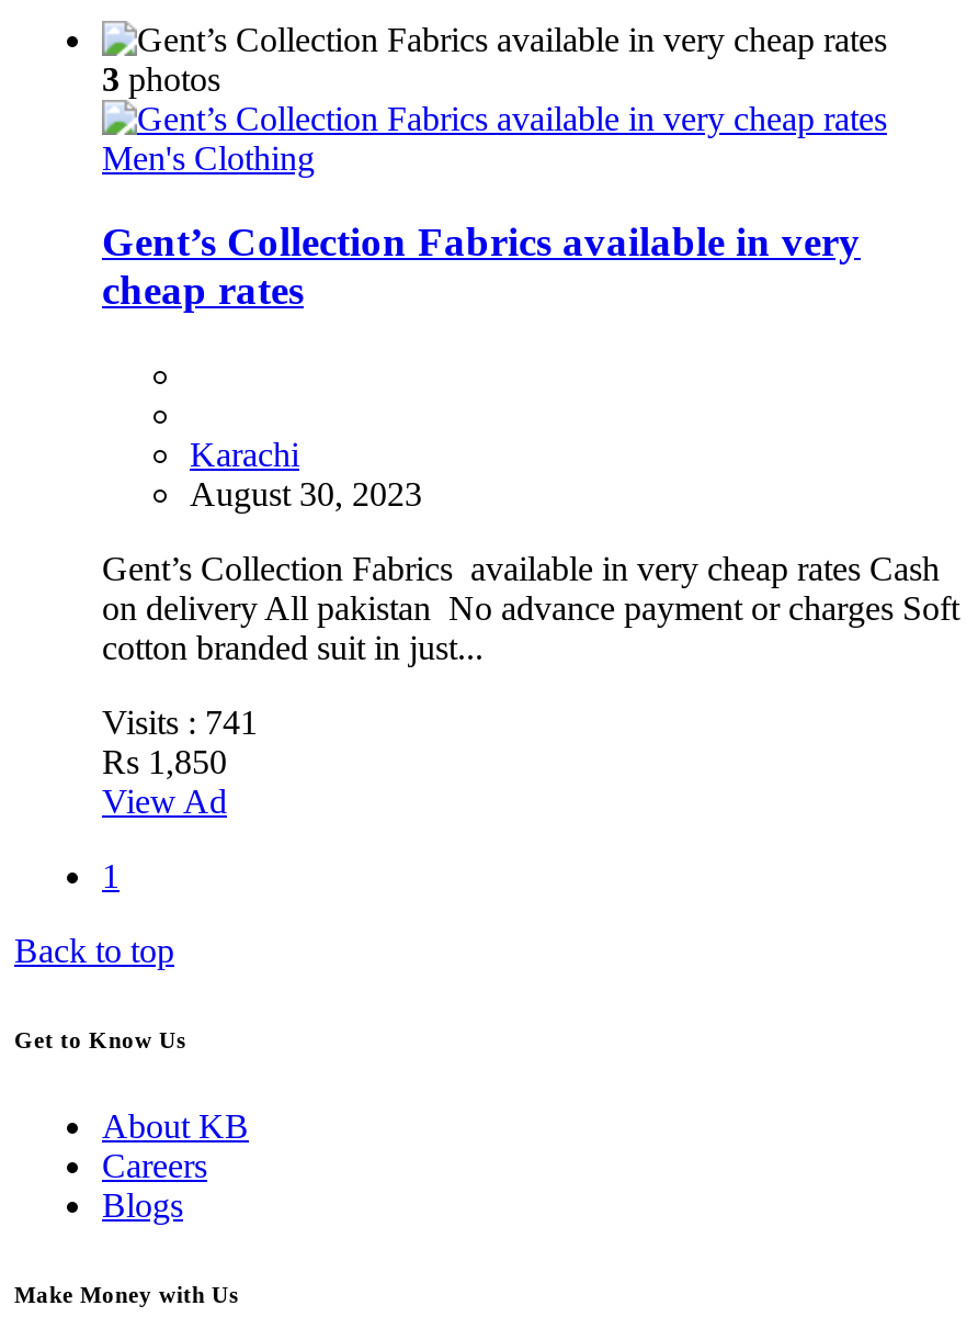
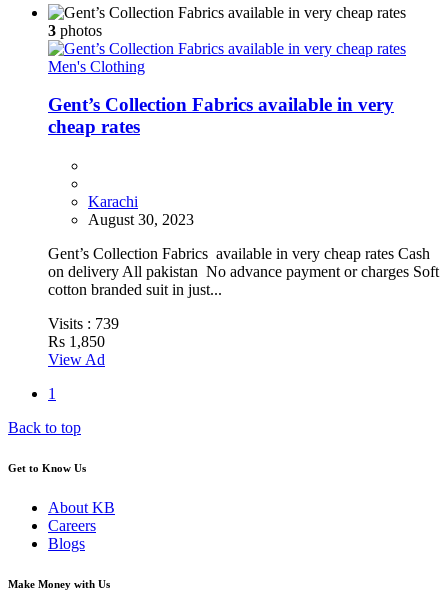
- Visits : 741
+ Visits : 739
